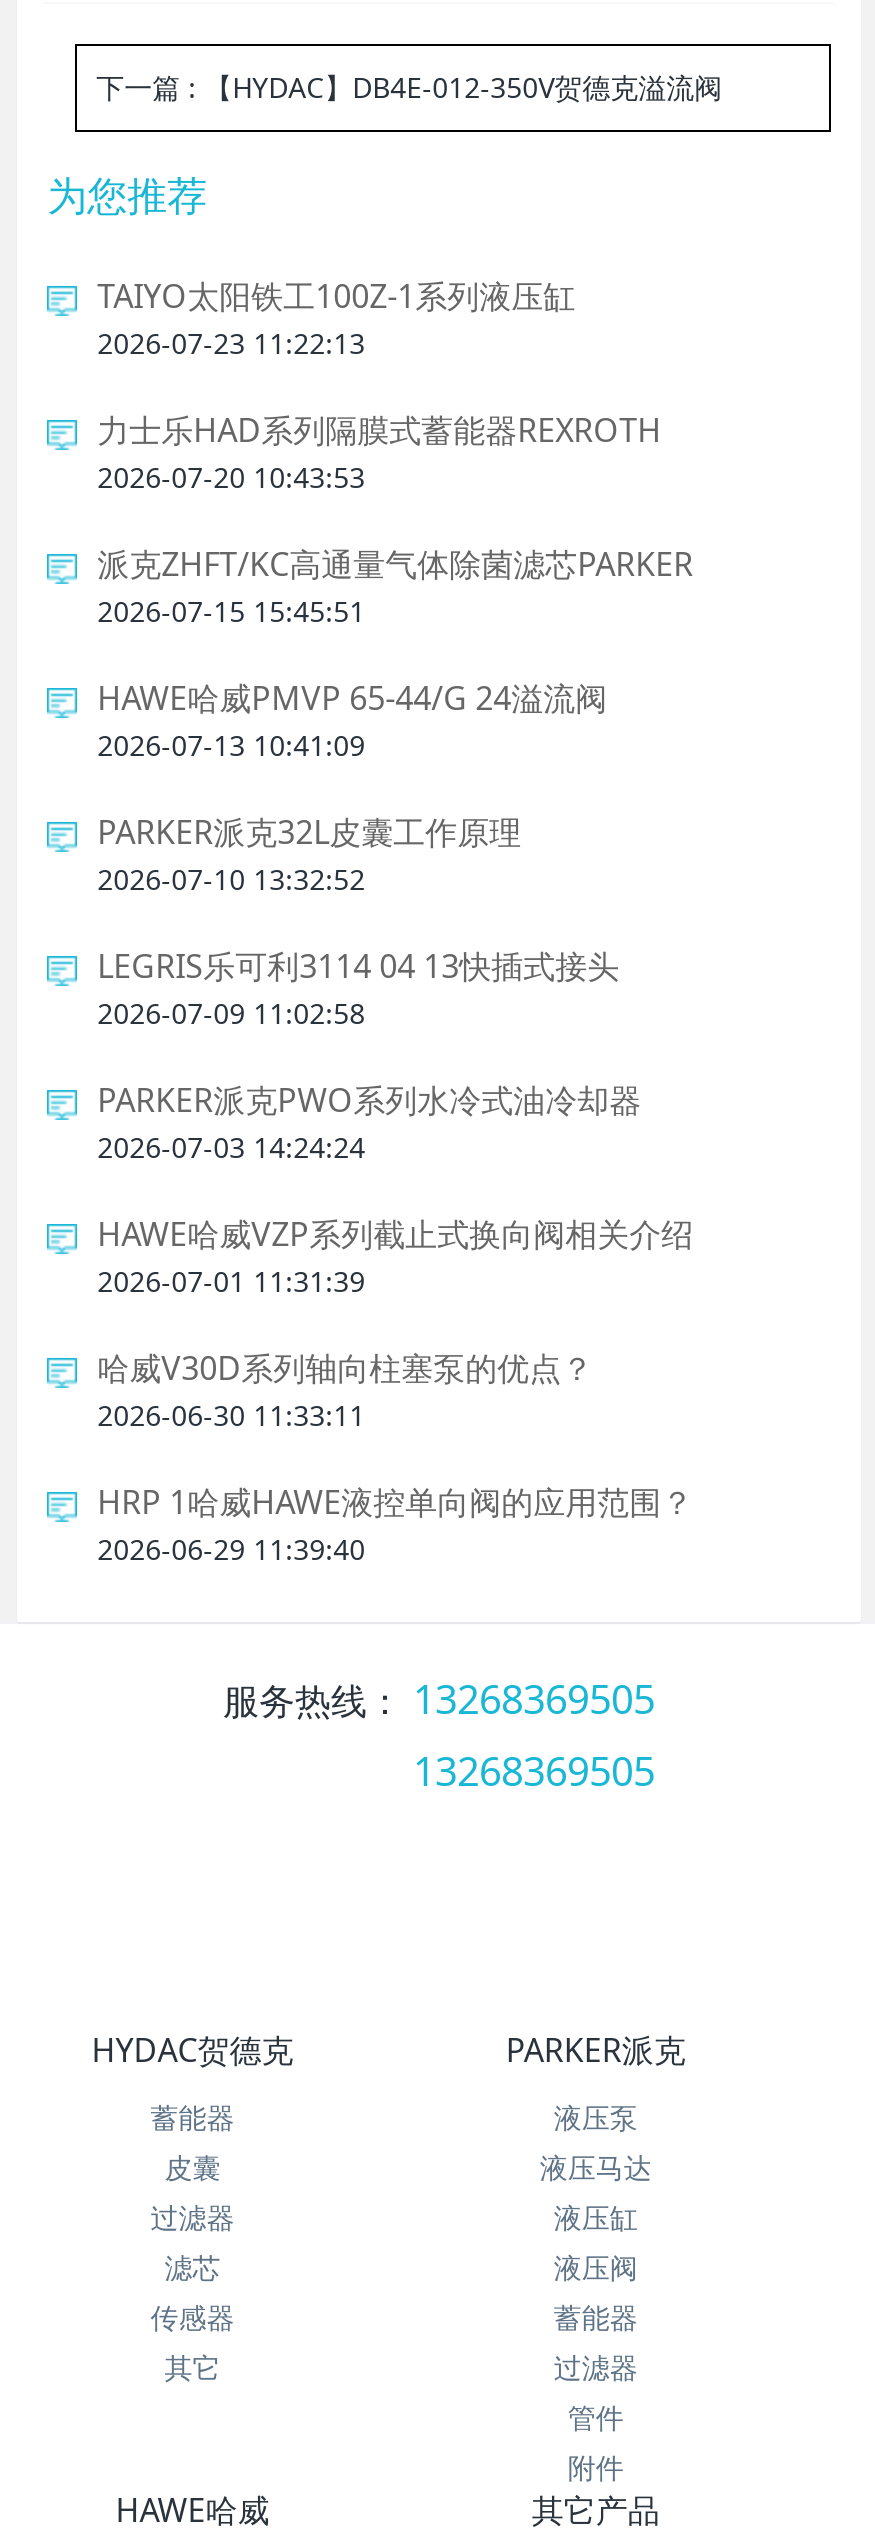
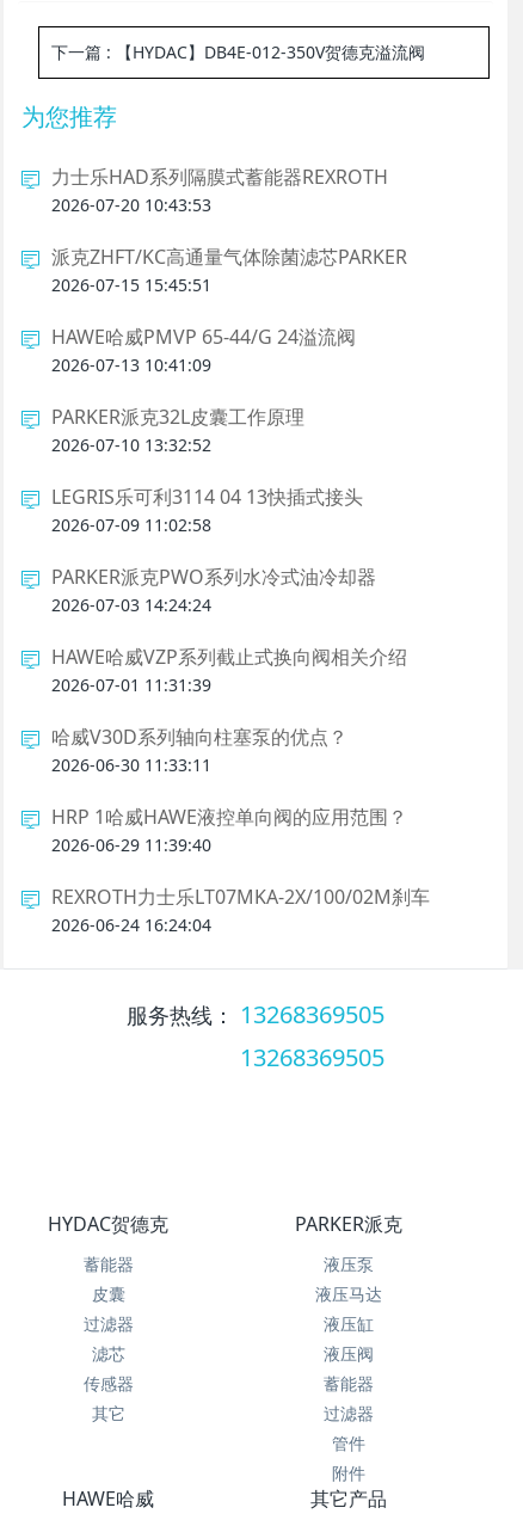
- TAIYO太阳铁工100Z-1系列液压缸
- 2026-07-23 11:22:13

moved up: 力士乐HAD系列隔膜式蓄能器REXROTH | 2026-07-20 10:43:53 | 派克ZHFT/KC高通量气体除菌滤芯PARKER | ... | HRP 1哈威HAWE液控单向阀的应用范围？ | 2026-06-29 11:39:40

+ REXROTH力士乐LT07MKA-2X/100/02M刹车
+ 2026-06-24 16:24:04
